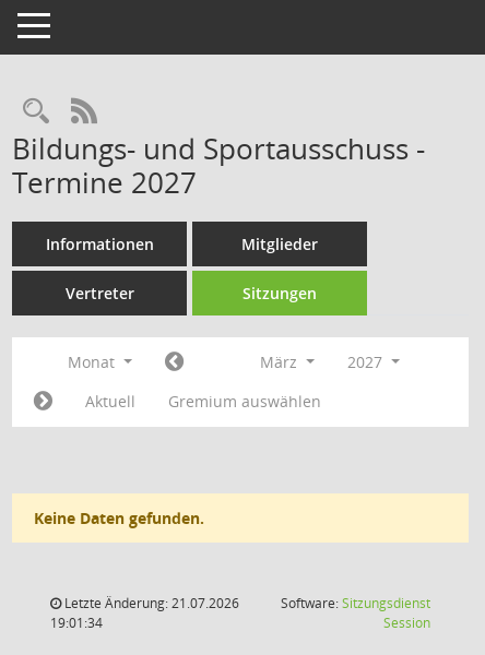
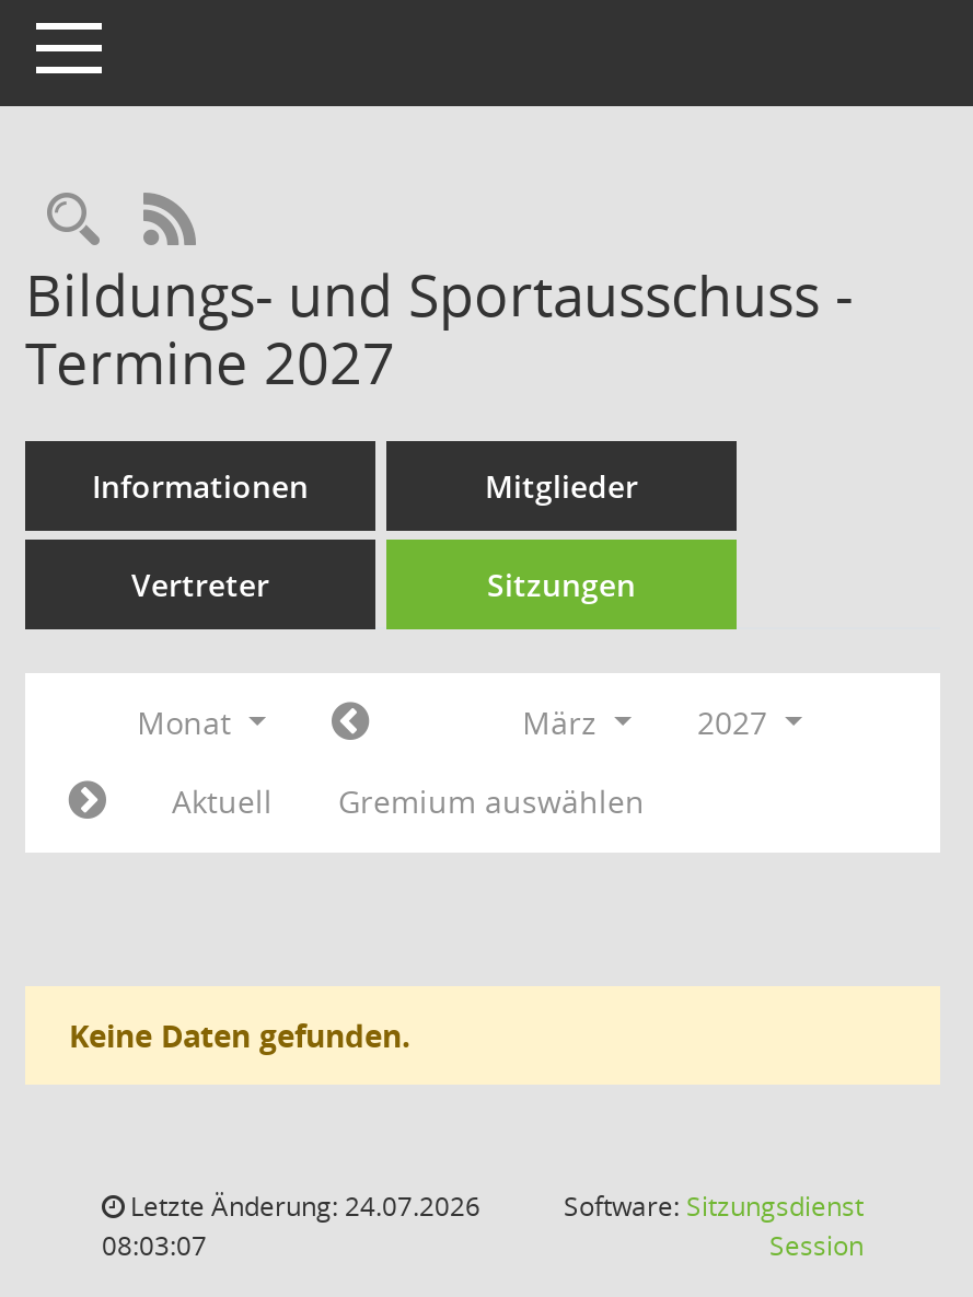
- Letzte Änderung: 21.07.2026
+ Letzte Änderung: 24.07.2026

- 19:01:34
+ 08:03:07
